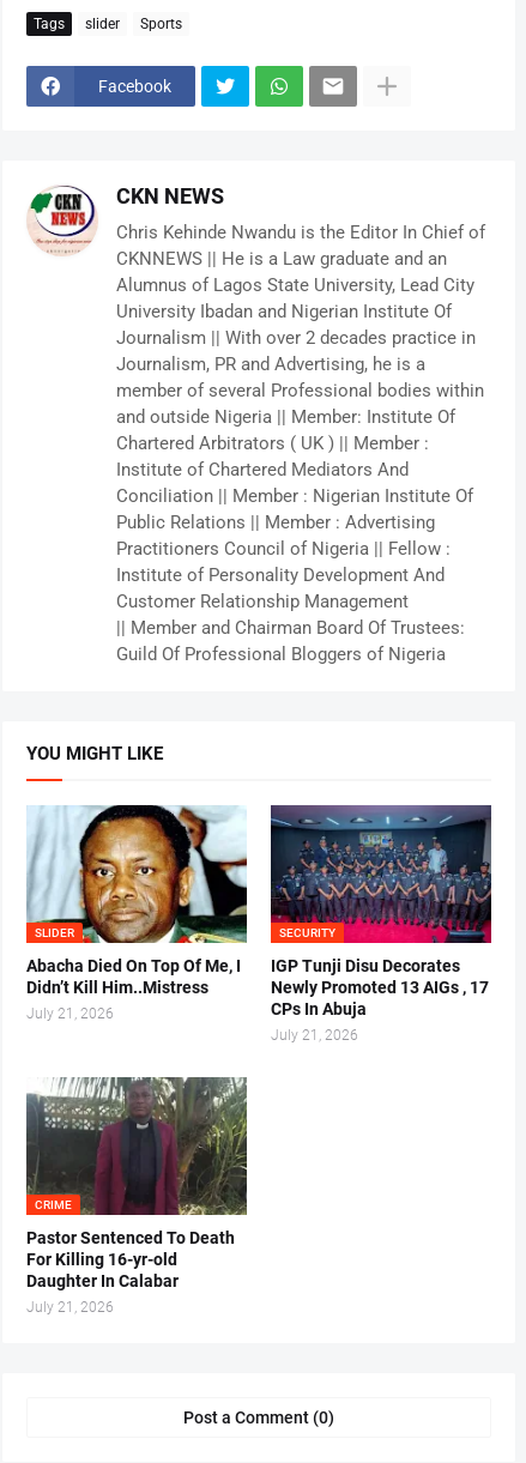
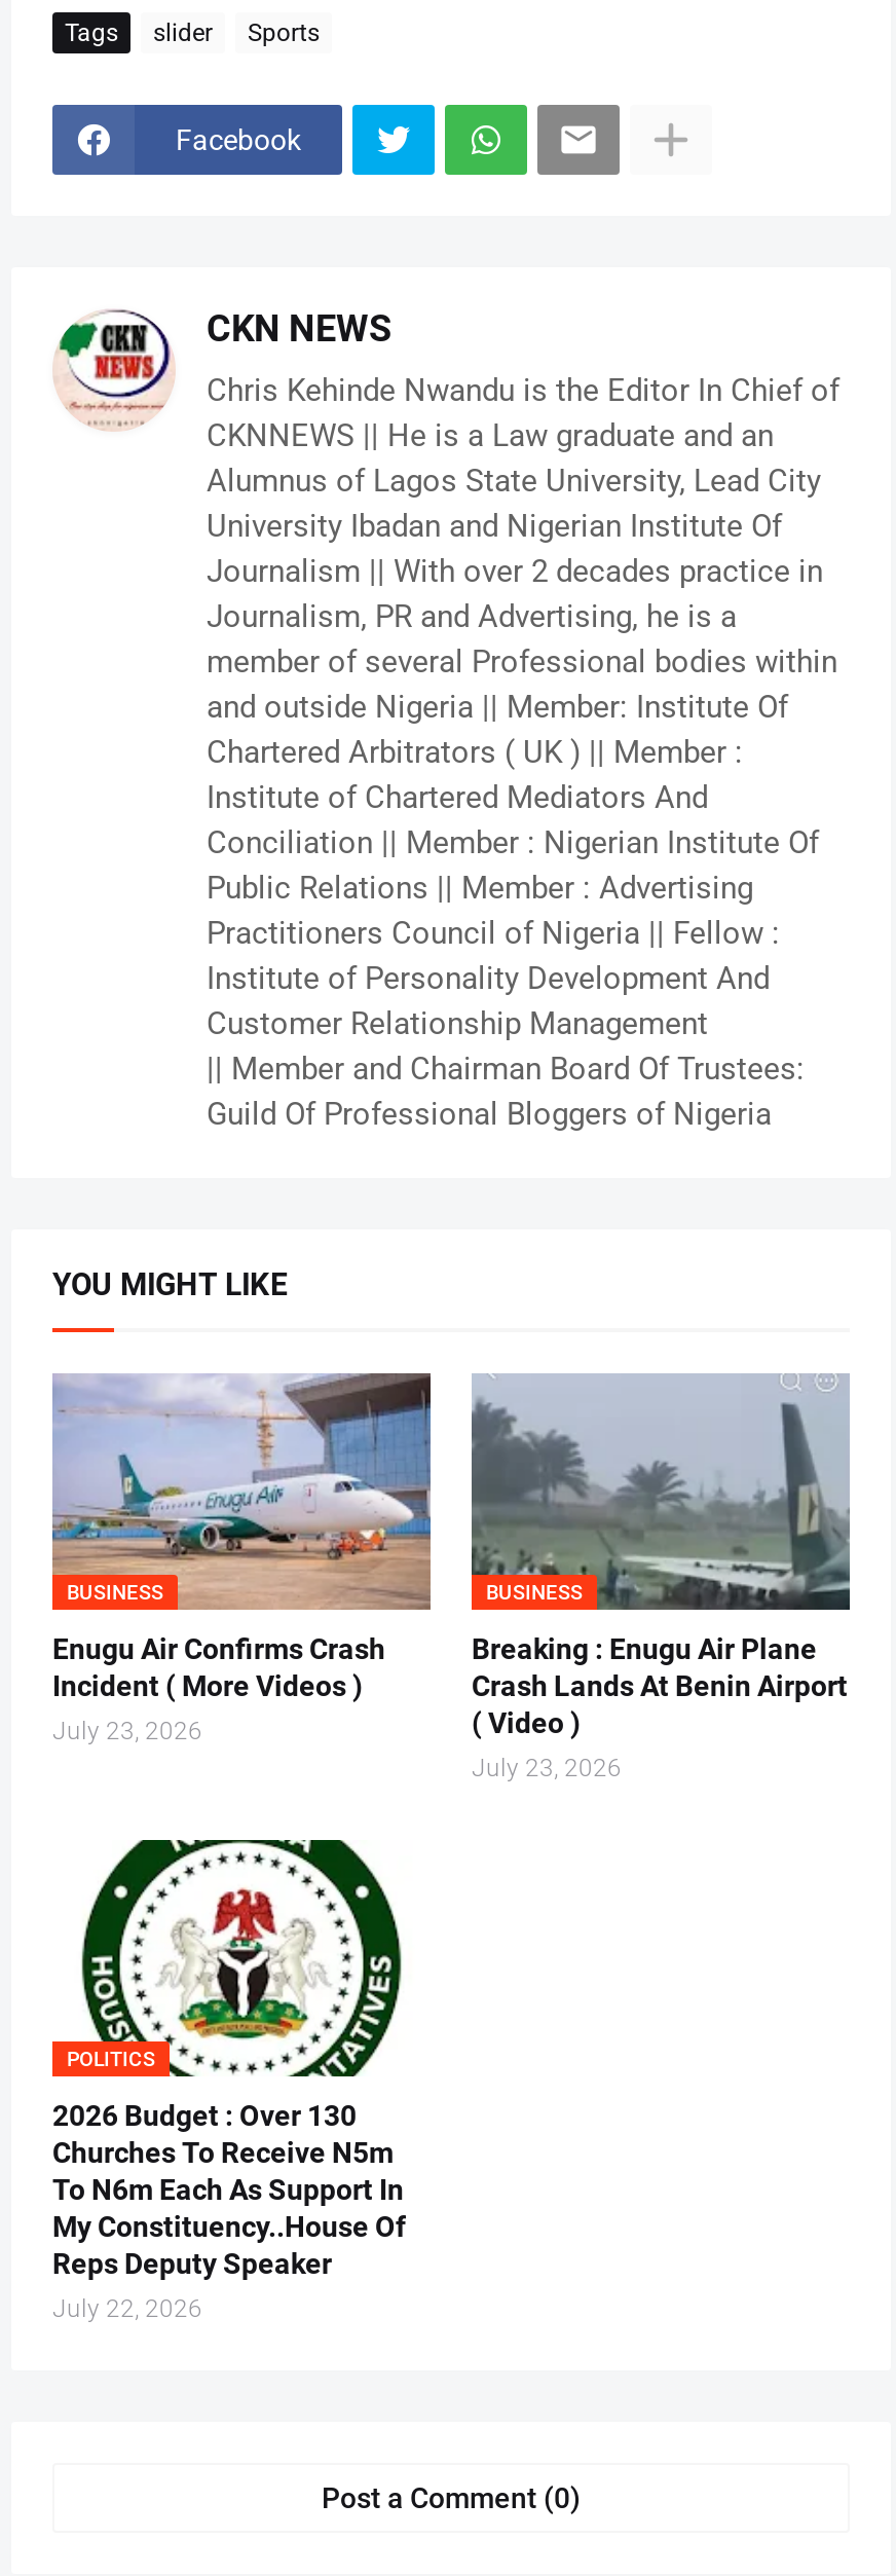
- [image]
- SLIDER
+ [image]
+ BUSINESS

- [image]
- SECURITY
+ [image]
+ BUSINESS

- Abacha Died On Top Of Me, I
- Didn’t Kill Him..Mistress
- July 21, 2026
+ Enugu Air Confirms Crash
+ Incident ( More Videos )
+ July 23, 2026

- IGP Tunji Disu Decorates
- Newly Promoted 13 AIGs , 17
- CPs In Abuja
- July 21, 2026
+ Breaking : Enugu Air Plane
+ Crash Lands At Benin Airport
+ ( Video )
+ July 23, 2026

- [image]
- CRIME
+ [image]
+ POLITICS

- Pastor Sentenced To Death
- For Killing 16-yr-old
- Daughter In Calabar
- July 21, 2026
+ 2026 Budget : Over 130
+ Churches To Receive N5m
+ To N6m Each As Support In
+ My Constituency..House Of
+ Reps Deputy Speaker
+ July 22, 2026
